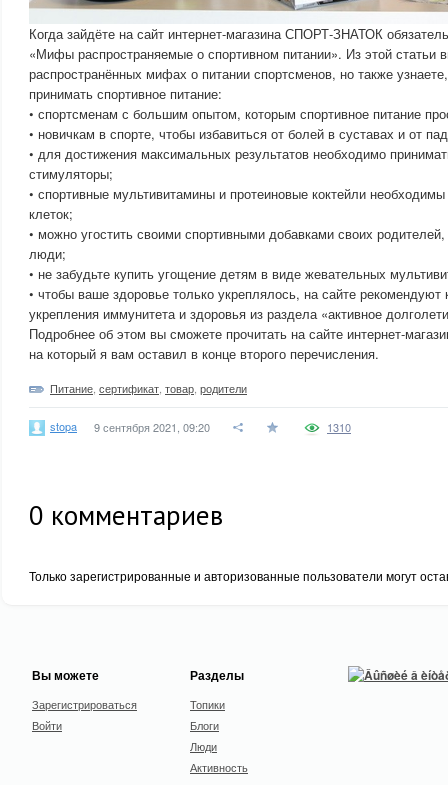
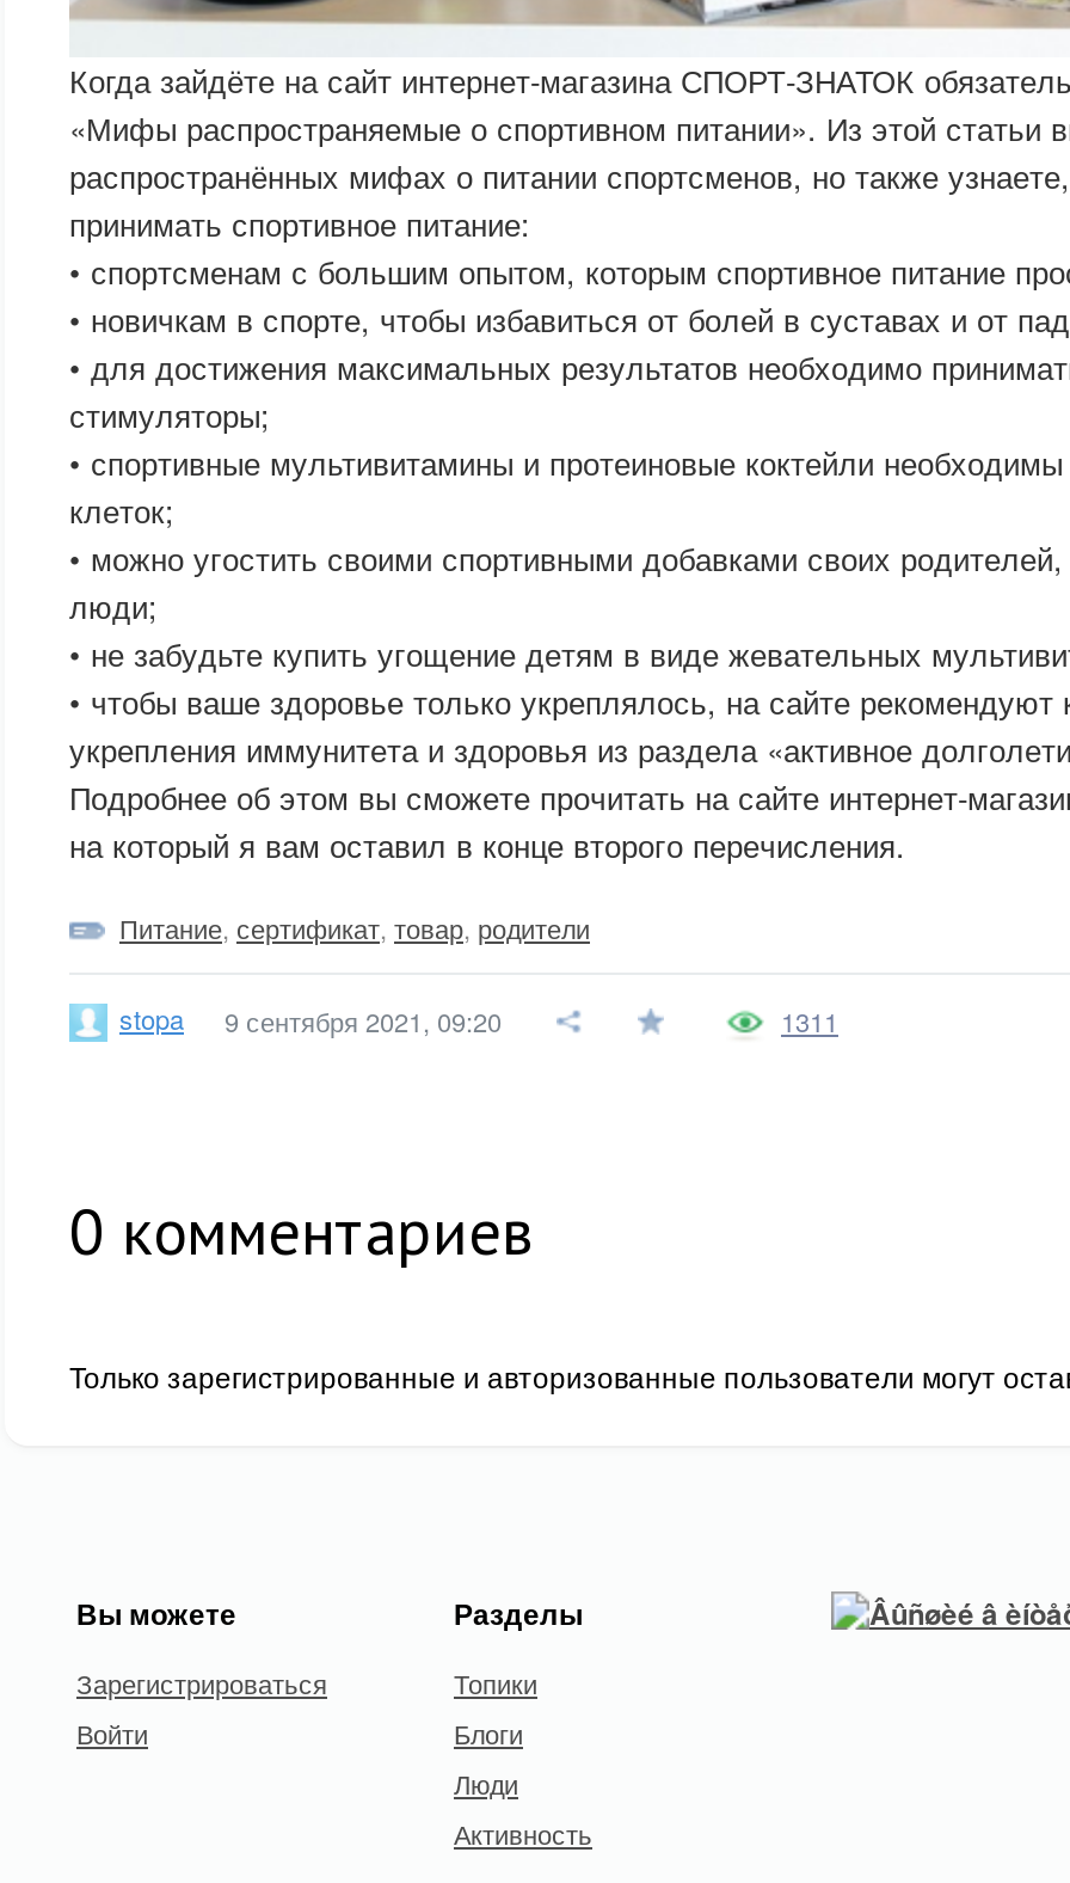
- 1310
+ 1311
